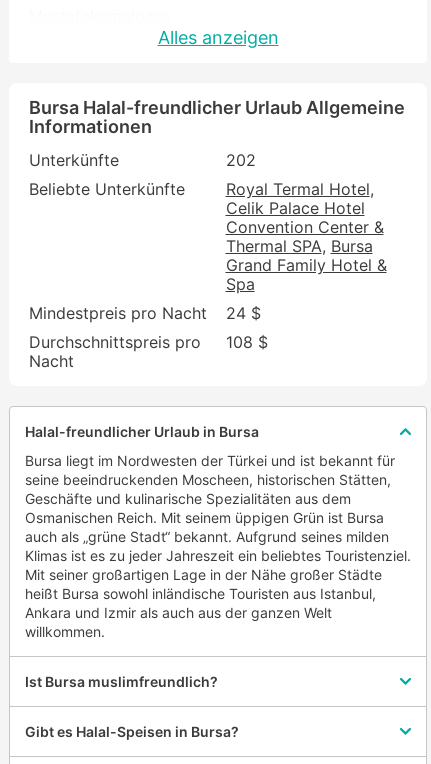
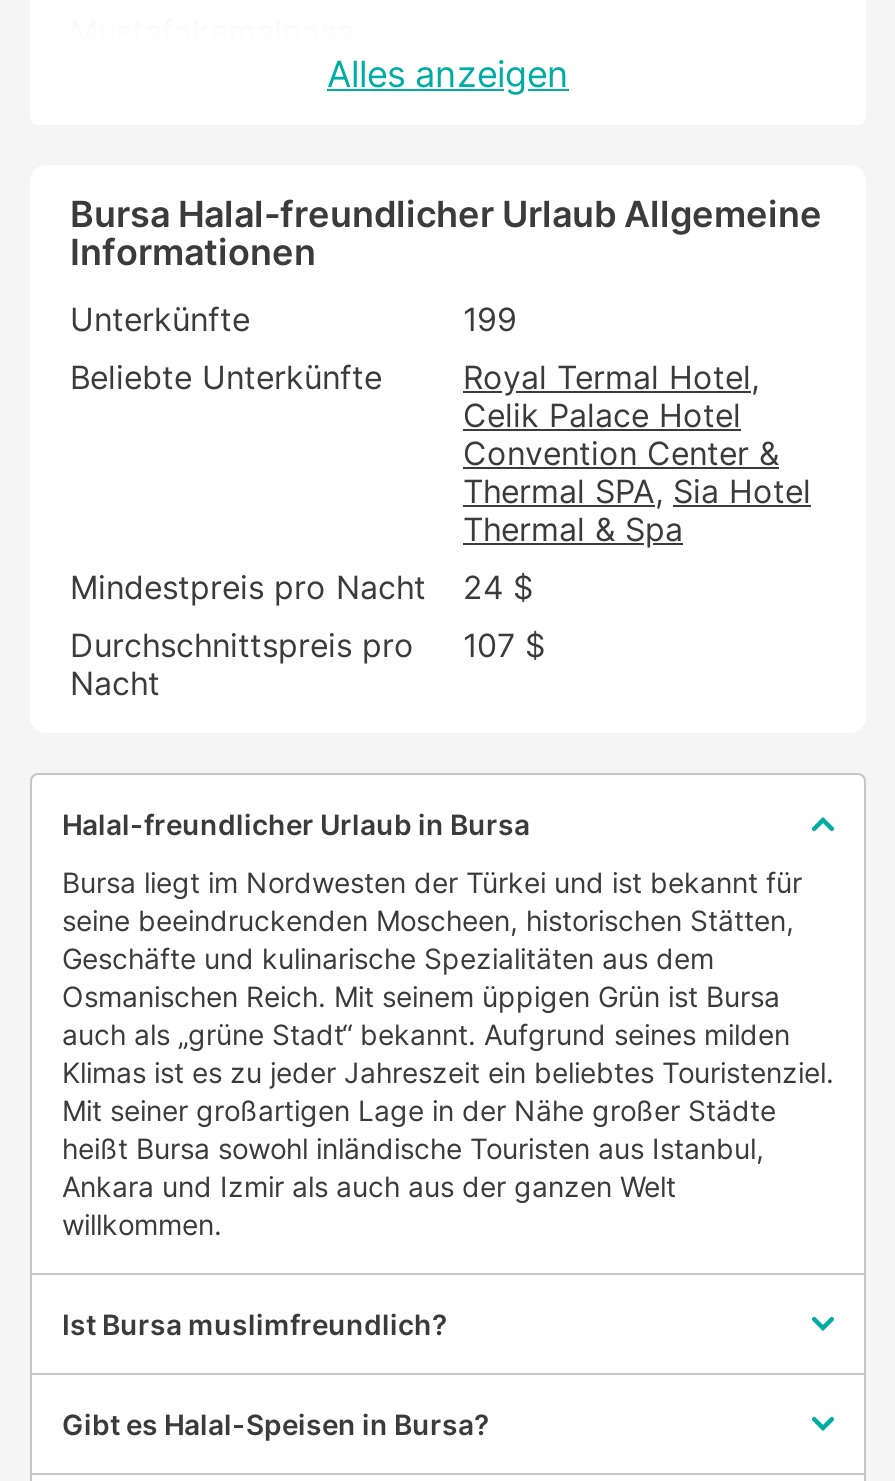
- 202
+ 199

- Thermal SPA Bursa
- Grand Family Hotel &
- Spa
+ Thermal SPA Sia Hotel
+ Thermal & Spa

- Durchschnittspreis pro 108 $
+ Durchschnittspreis pro 107 $
